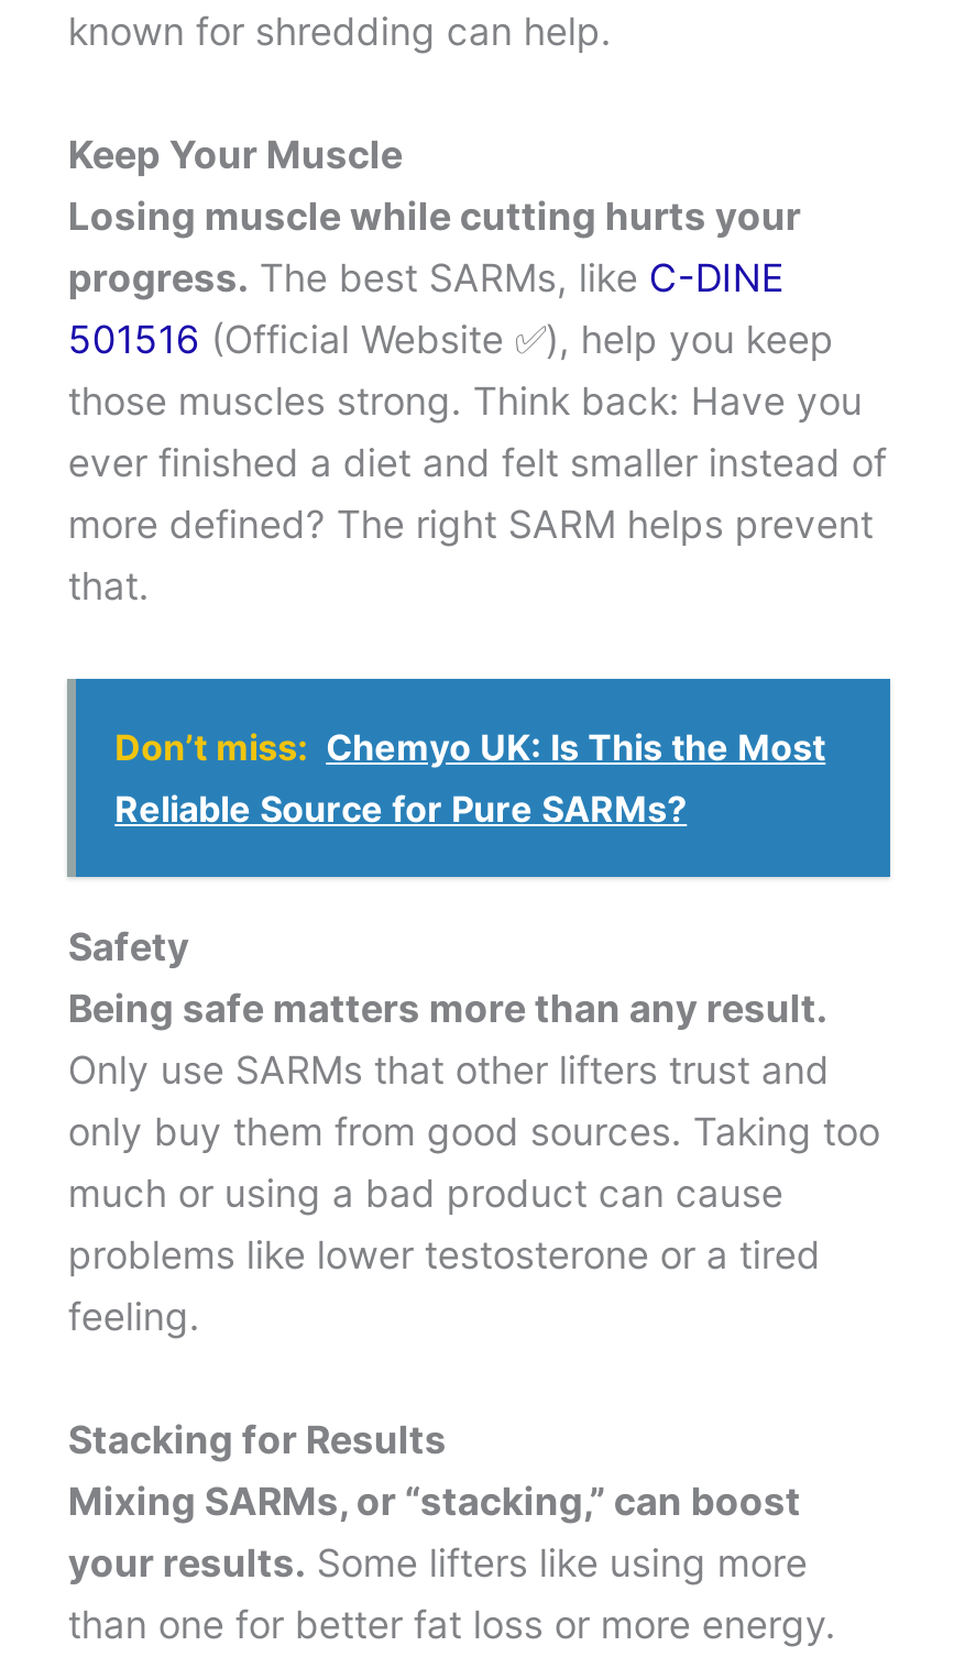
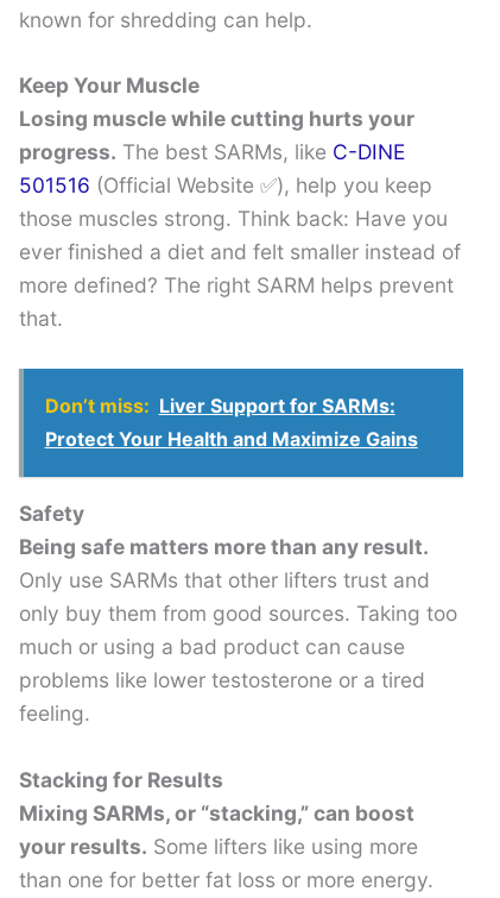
- Don’t miss: Chemyo UK: Is This the Most
- Reliable Source for Pure SARMs?
+ Don’t miss: Liver Support for SARMs:
+ Protect Your Health and Maximize Gains
